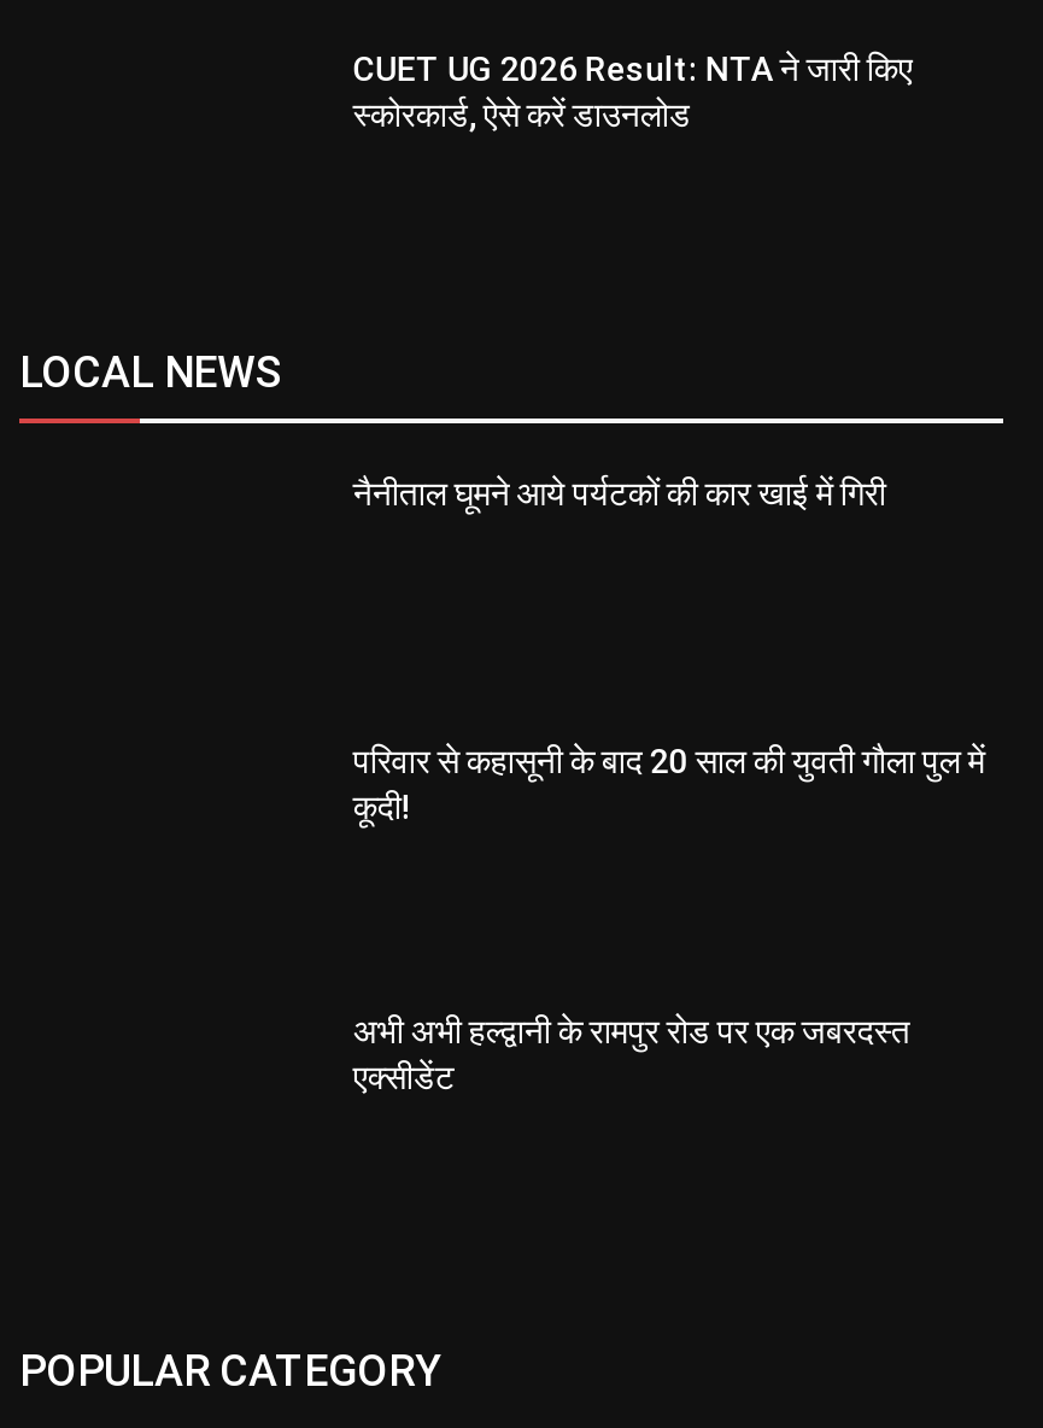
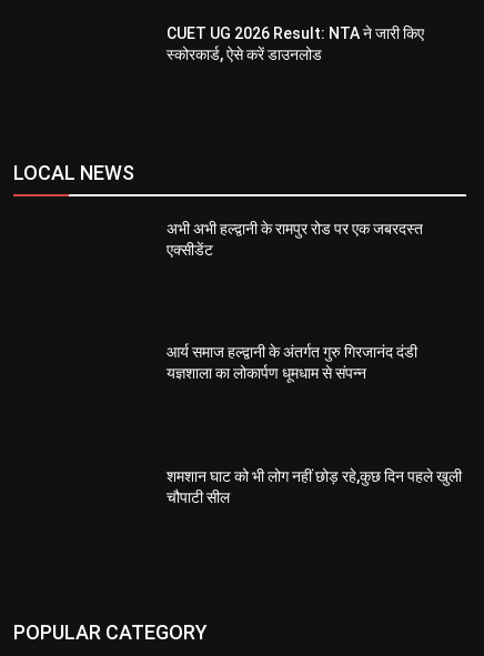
- नैनीताल घूमने आये पर्यटकों की कार खाई में गिरी

- परिवार से कहासूनी के बाद 20 साल की युवती गौला पुल में
- कूदी!

moved up: अभी अभी हल्द्वानी के रामपुर रोड पर एक जबरदस्त | एक्सीडेंट

+ आर्य समाज हल्द्वानी के अंतर्गत गुरु गिरजानंद दंडी
+ यज्ञशाला का लोकार्पण धूमधाम से संपन्न

+ शमशान घाट को भी लोग नहीं छोड़ रहे,कुछ दिन पहले खुली
+ चौपाटी सील
